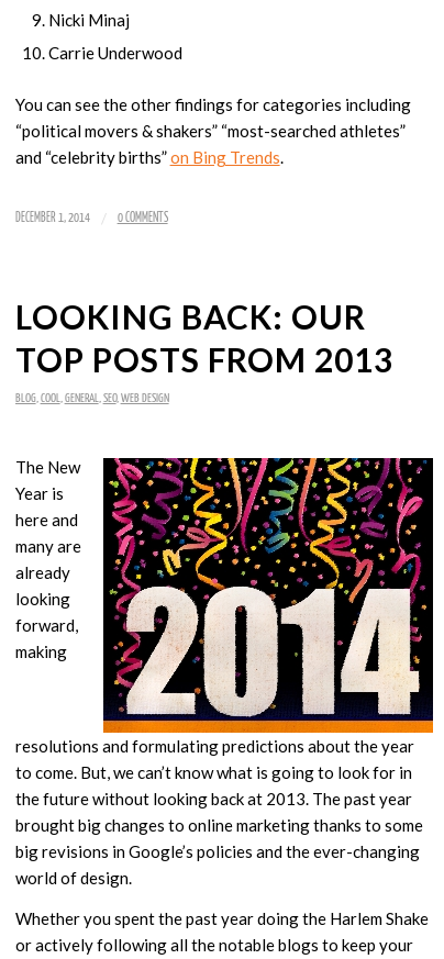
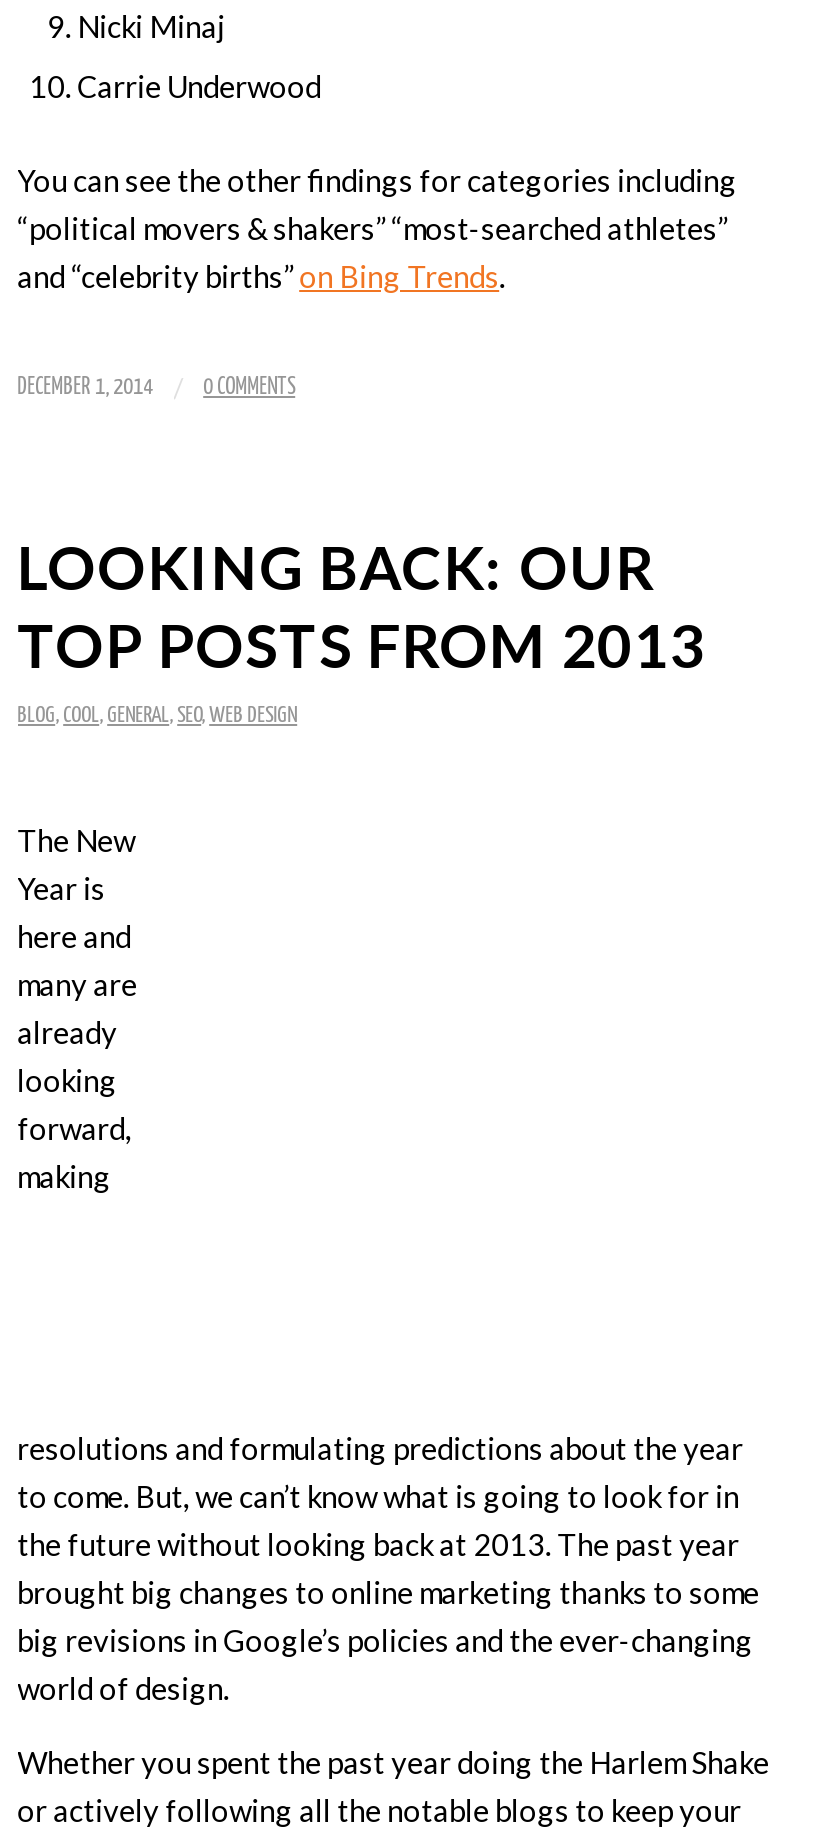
- [image]
